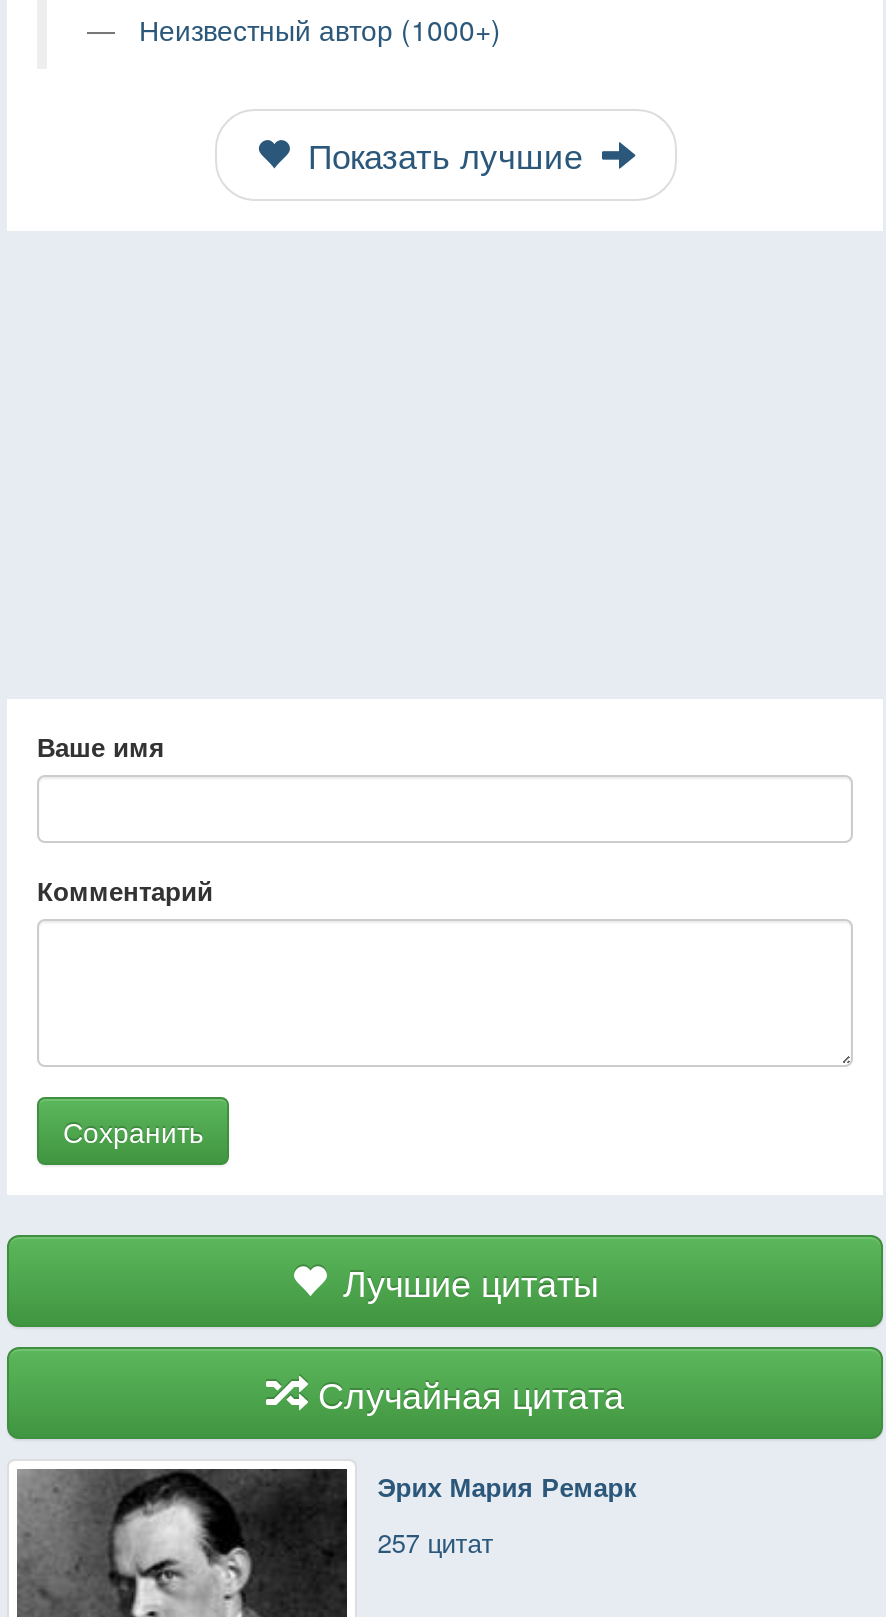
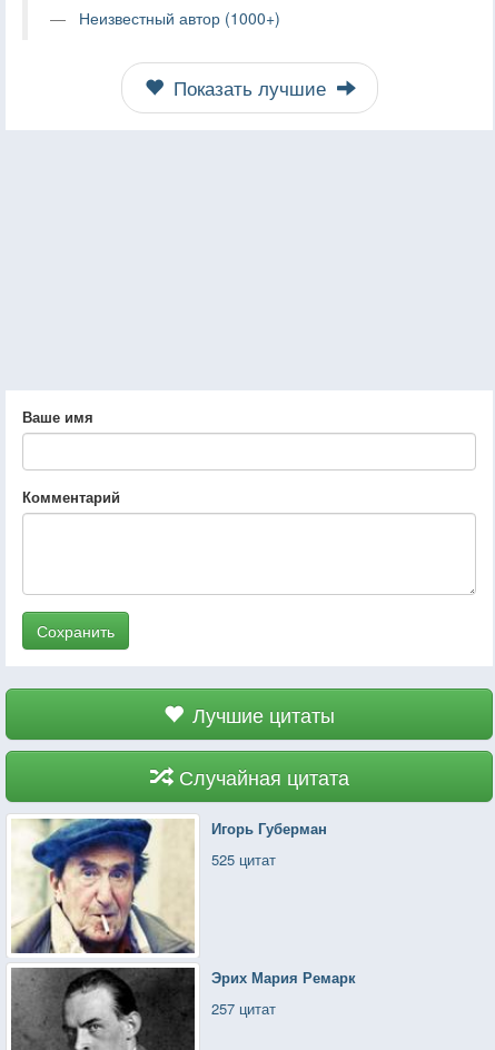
+ [image]
+ Игорь Губерман
+ 525 цитат
